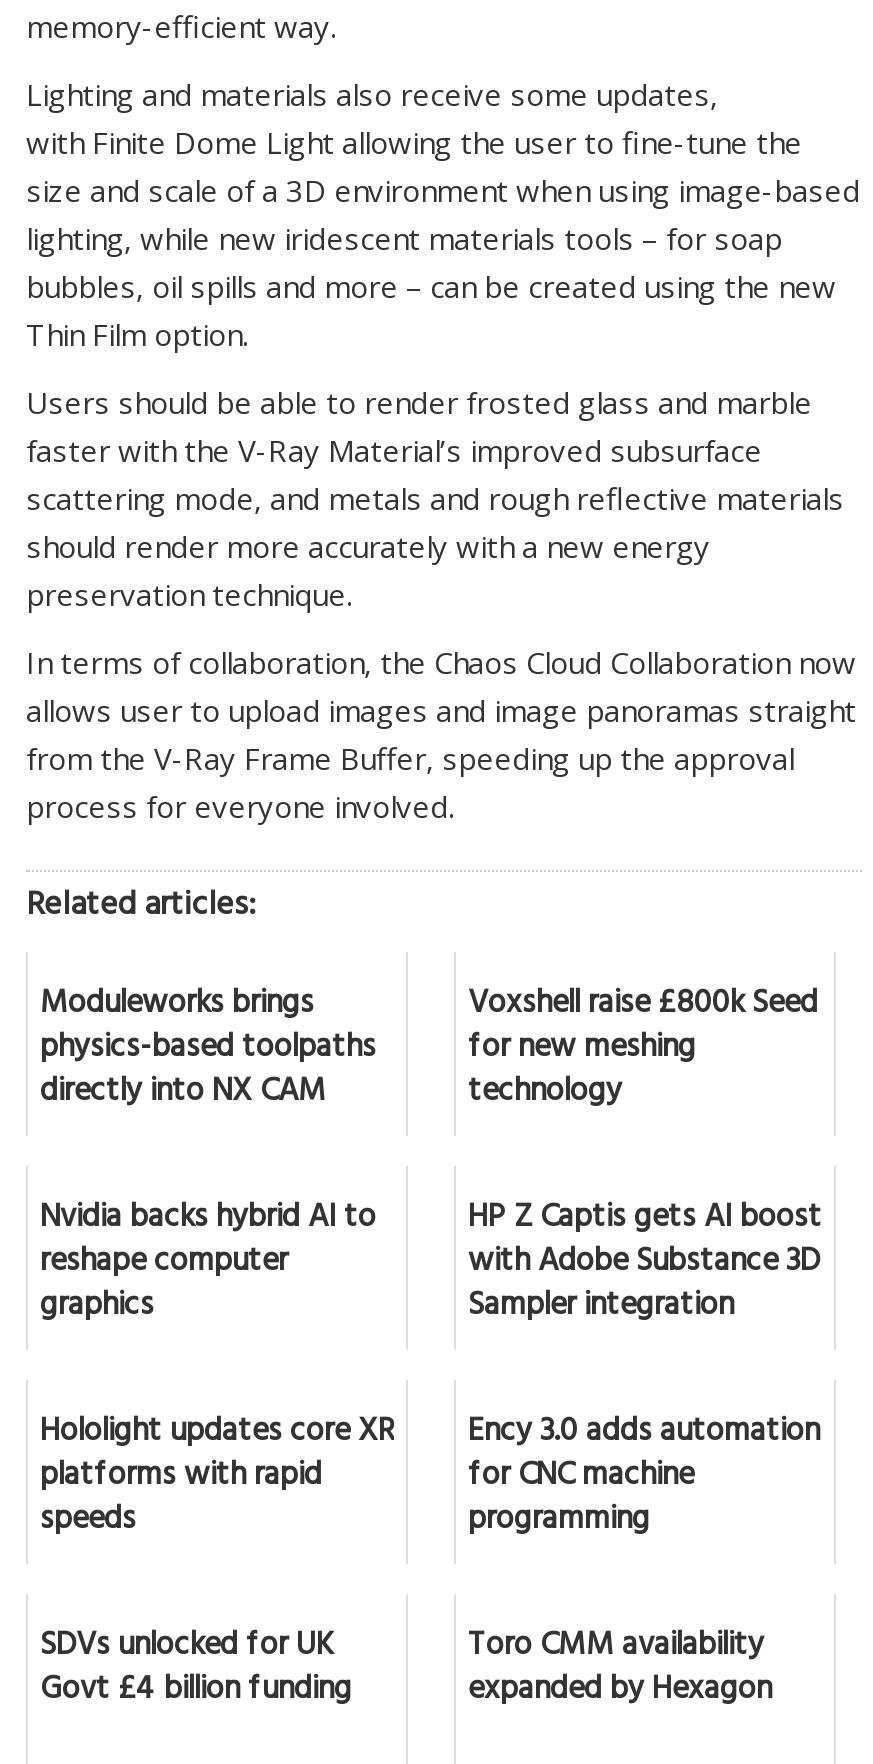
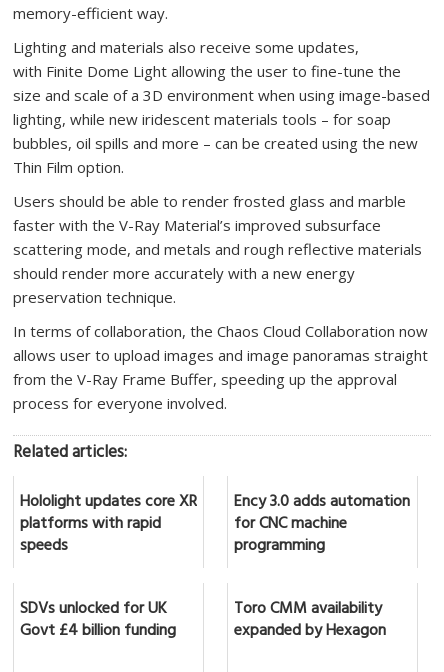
- Moduleworks brings
- physics-based toolpaths
- directly into NX CAM

- Voxshell raise £800k Seed
- for new meshing
- technology
- Nvidia backs hybrid AI to
- reshape computer
- graphics

- HP Z Captis gets AI boost
- with Adobe Substance 3D
- Sampler integration
